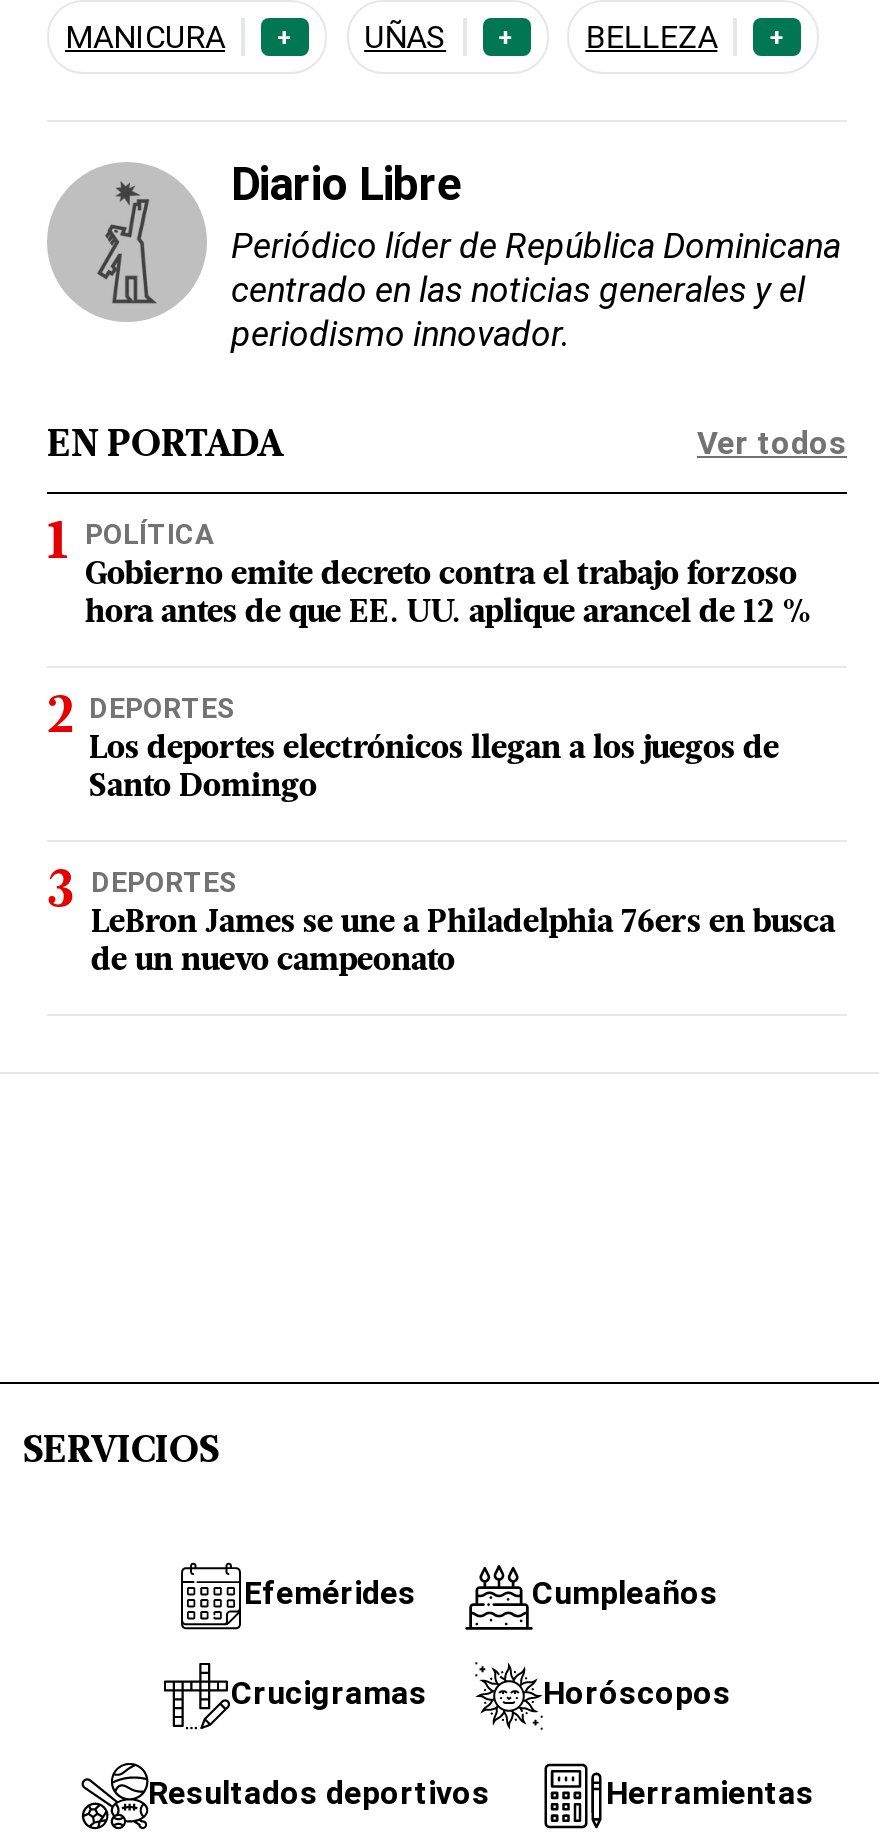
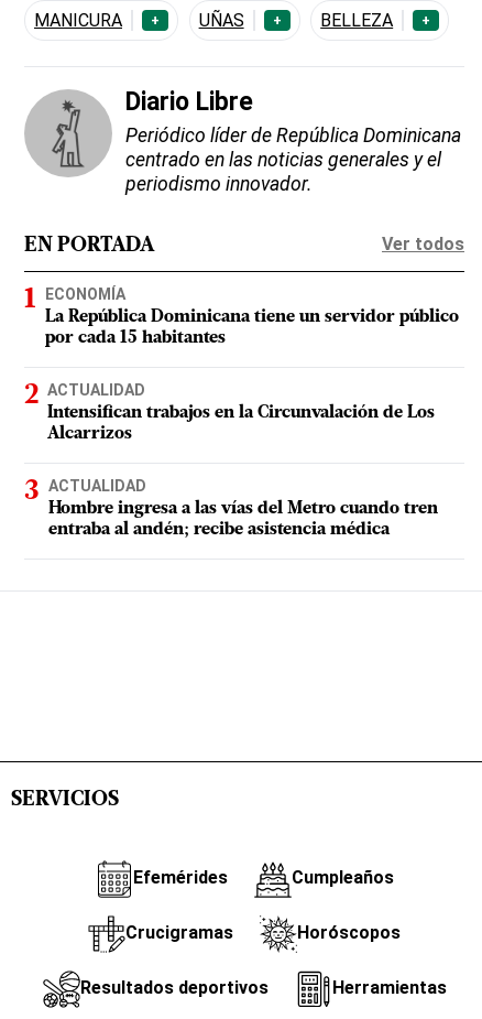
- POLÍTICA
- Gobierno emite decreto contra el trabajo forzoso
- hora antes de que EE. UU. aplique arancel de 12 %
+ ECONOMÍA
+ La República Dominicana tiene un servidor público
+ por cada 15 habitantes

- DEPORTES
- Los deportes electrónicos llegan a los juegos de
- Santo Domingo
+ ACTUALIDAD
+ Intensifican trabajos en la Circunvalación de Los
+ Alcarrizos

- DEPORTES
- LeBron James se une a Philadelphia 76ers en busca
- de un nuevo campeonato
+ ACTUALIDAD
+ Hombre ingresa a las vías del Metro cuando tren
+ entraba al andén; recibe asistencia médica
